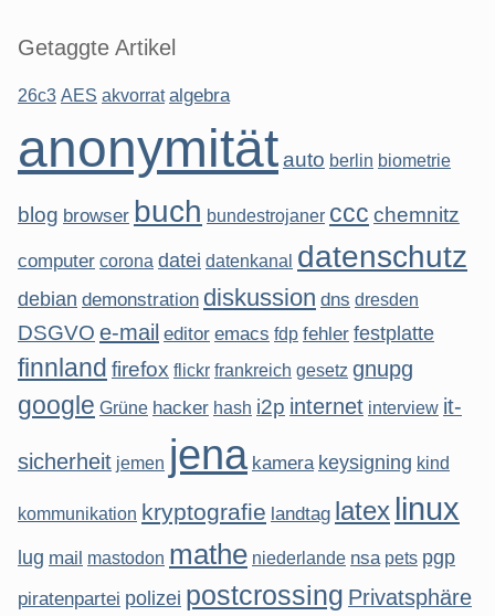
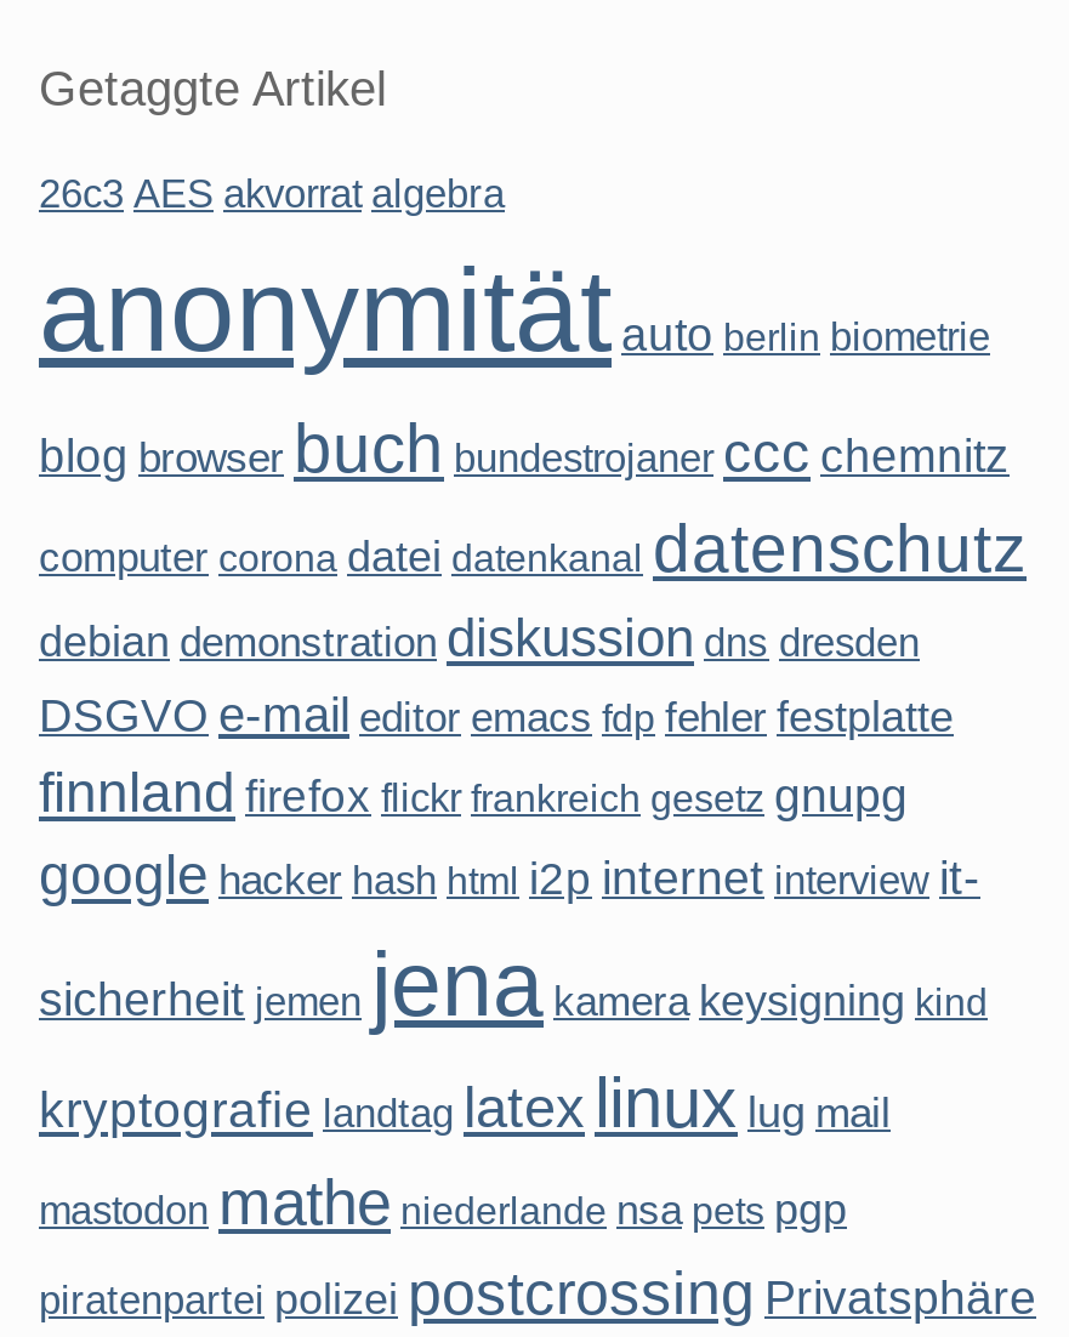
- google Grüne hacker hash i2p internet interview it-
+ google hacker hash html i2p internet interview it-

- kommunikation kryptografie landtag latex linux
- lug mail mastodon mathe niederlande nsa pets pgp
+ kryptografie landtag latex linux lug mail
+ mastodon mathe niederlande nsa pets pgp
